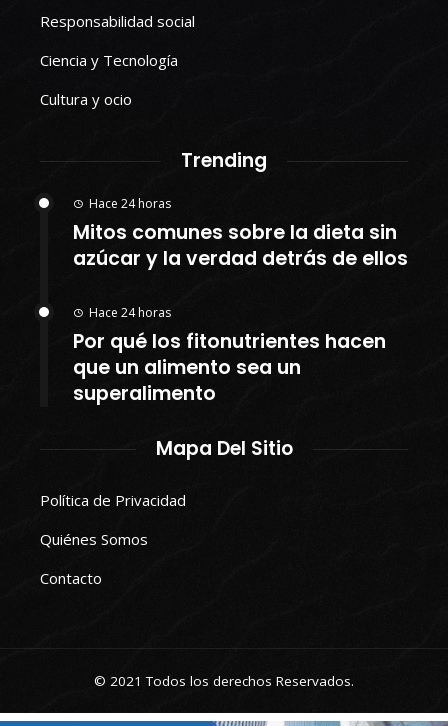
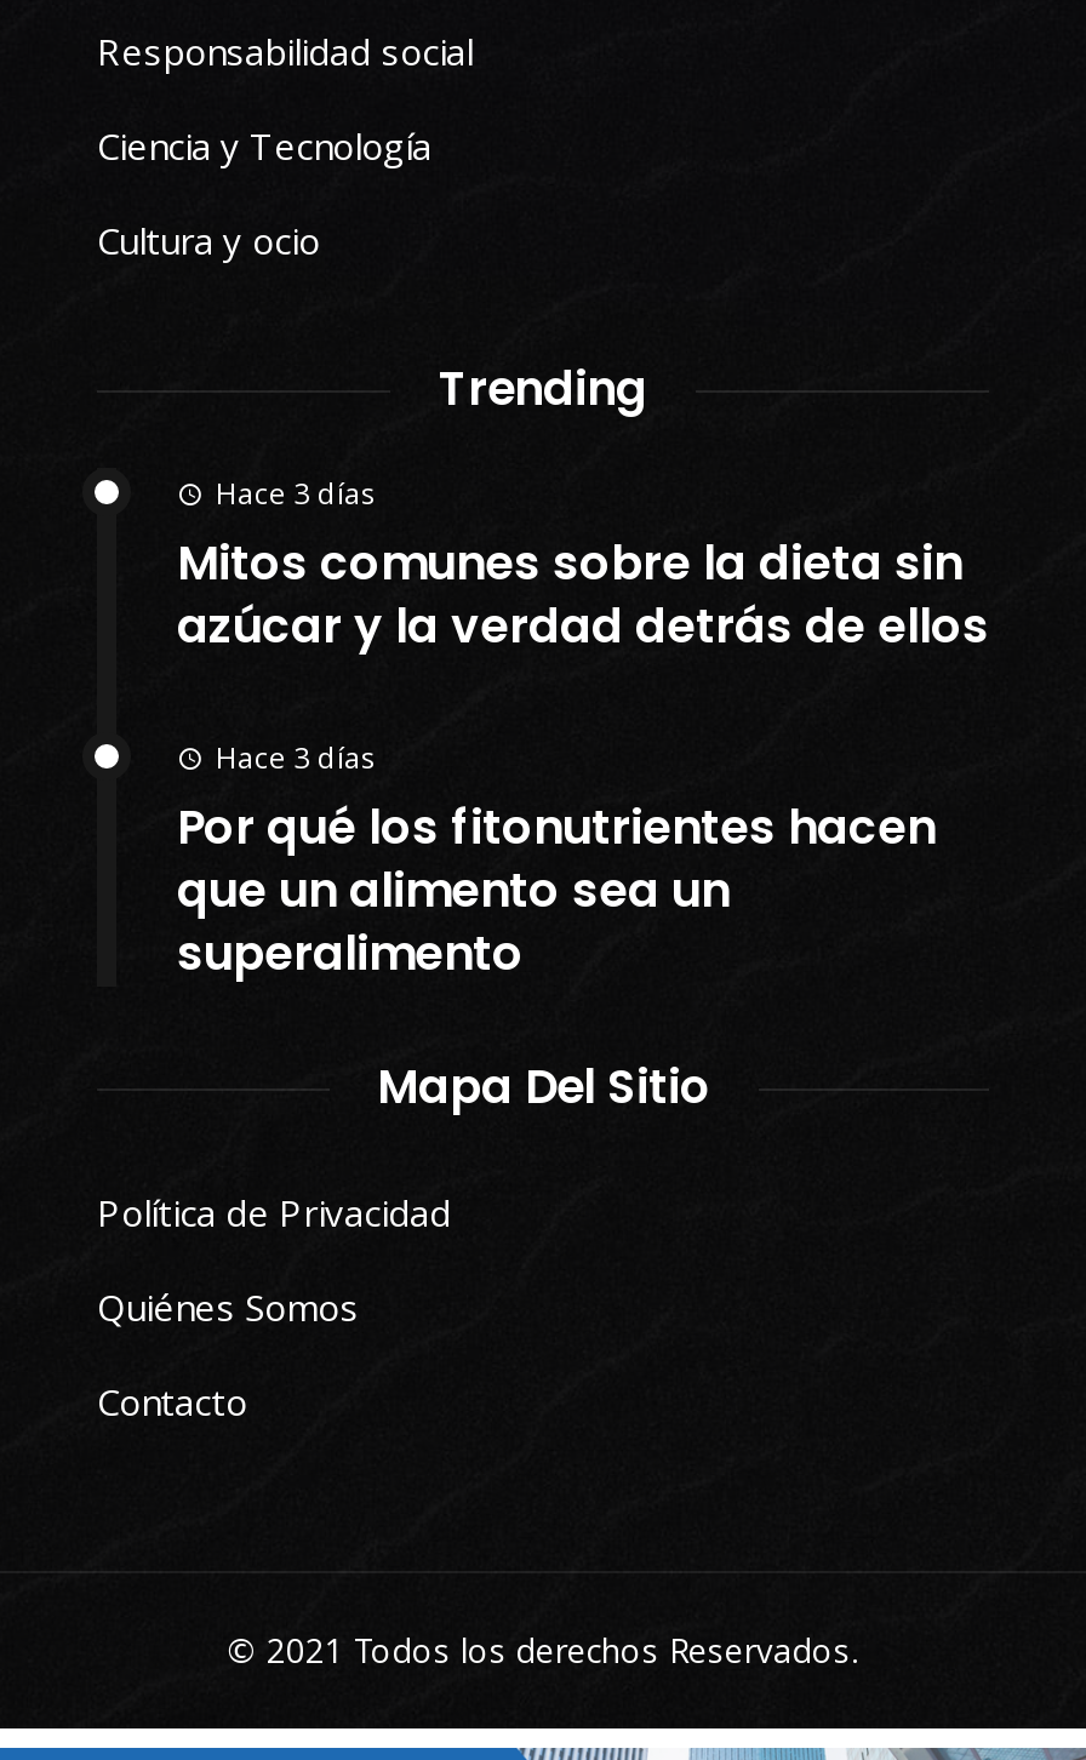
- Hace 24 horas
+ Hace 3 días

- Hace 24 horas
+ Hace 3 días
